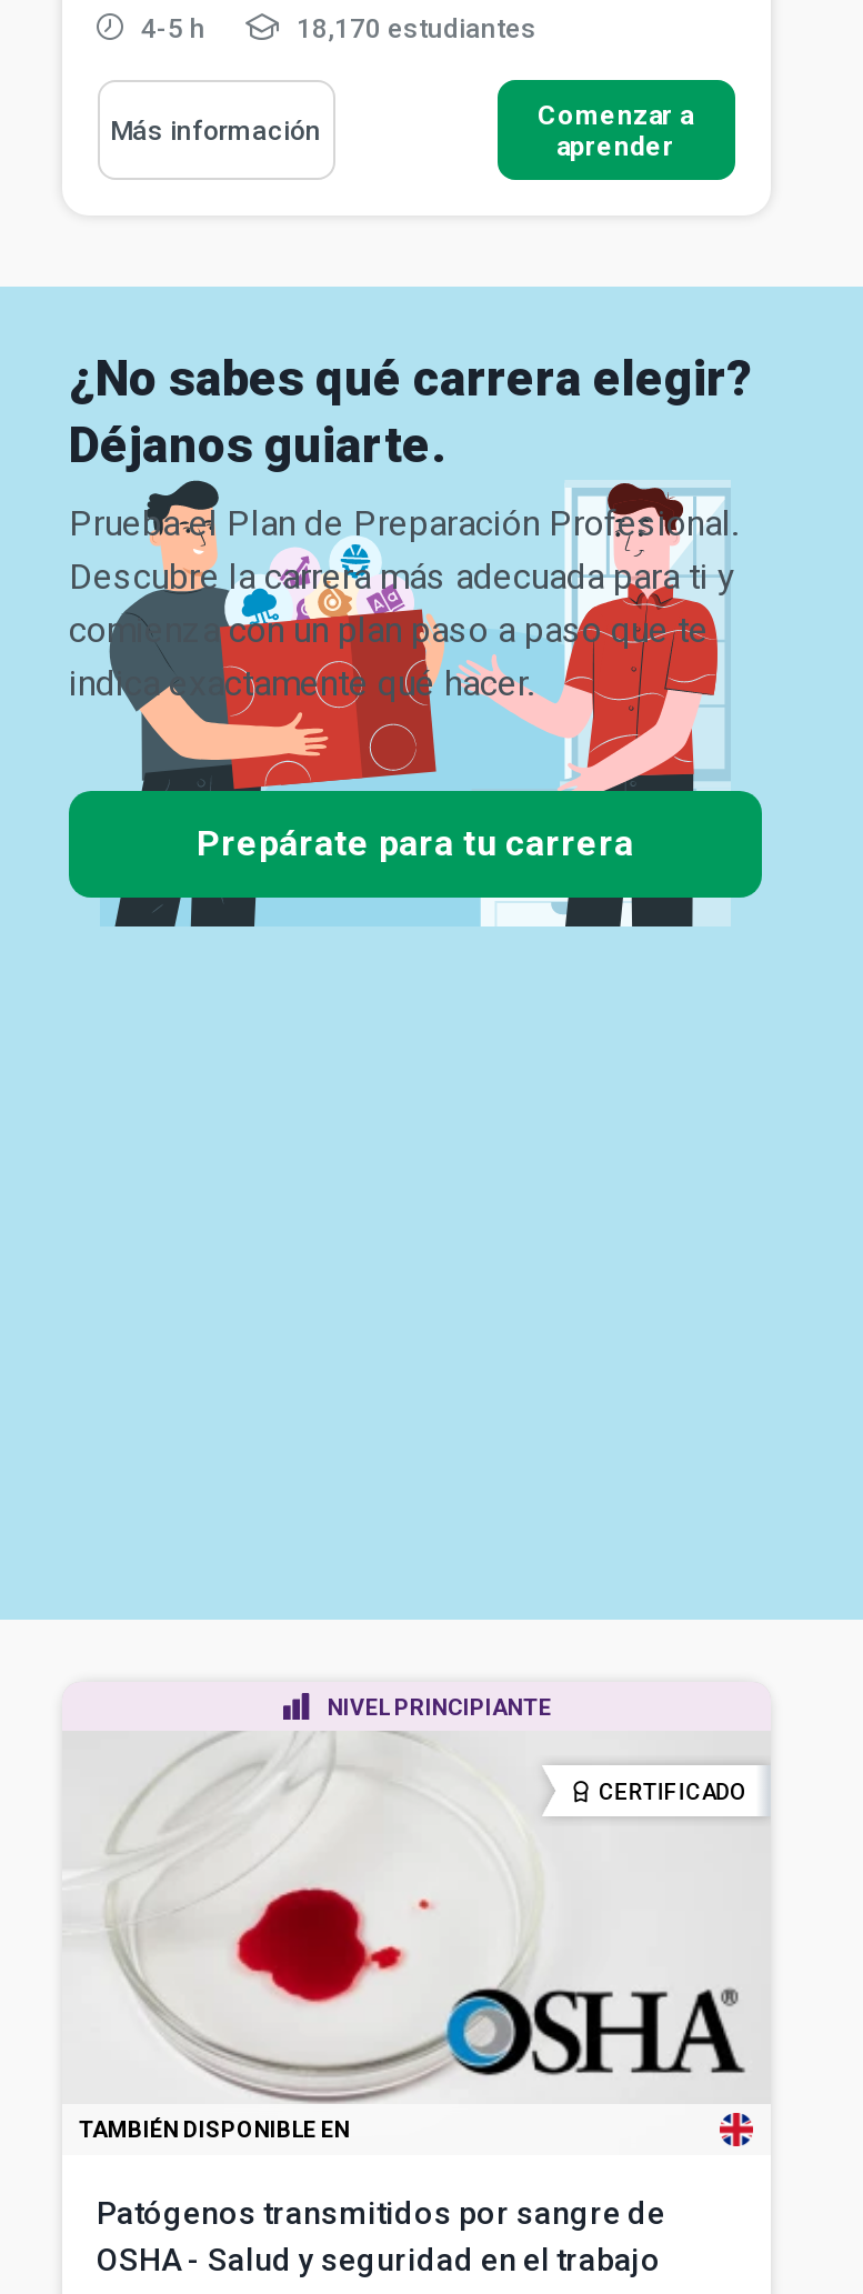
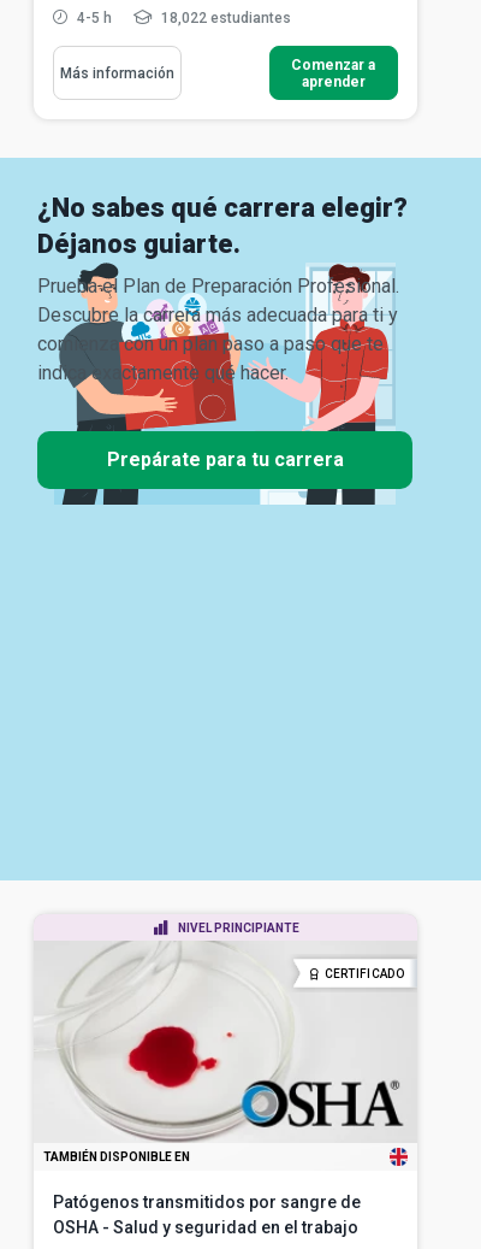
- 18,170 estudiantes
+ 18,022 estudiantes
